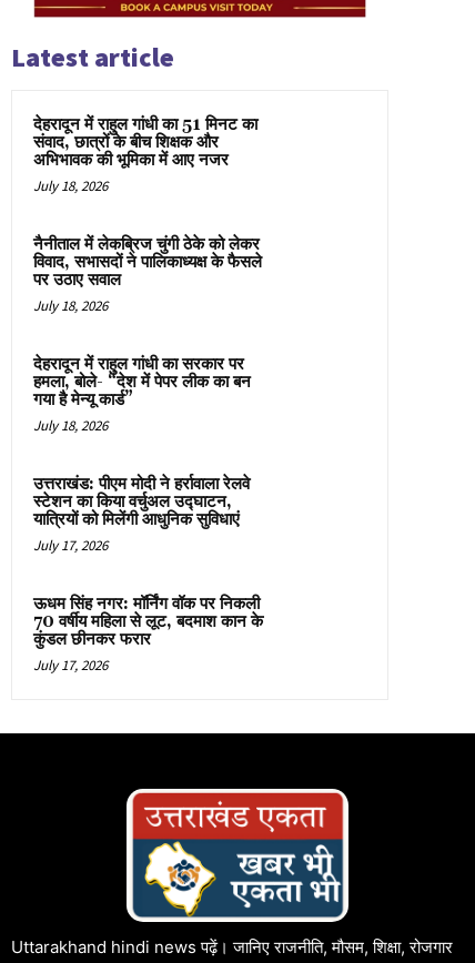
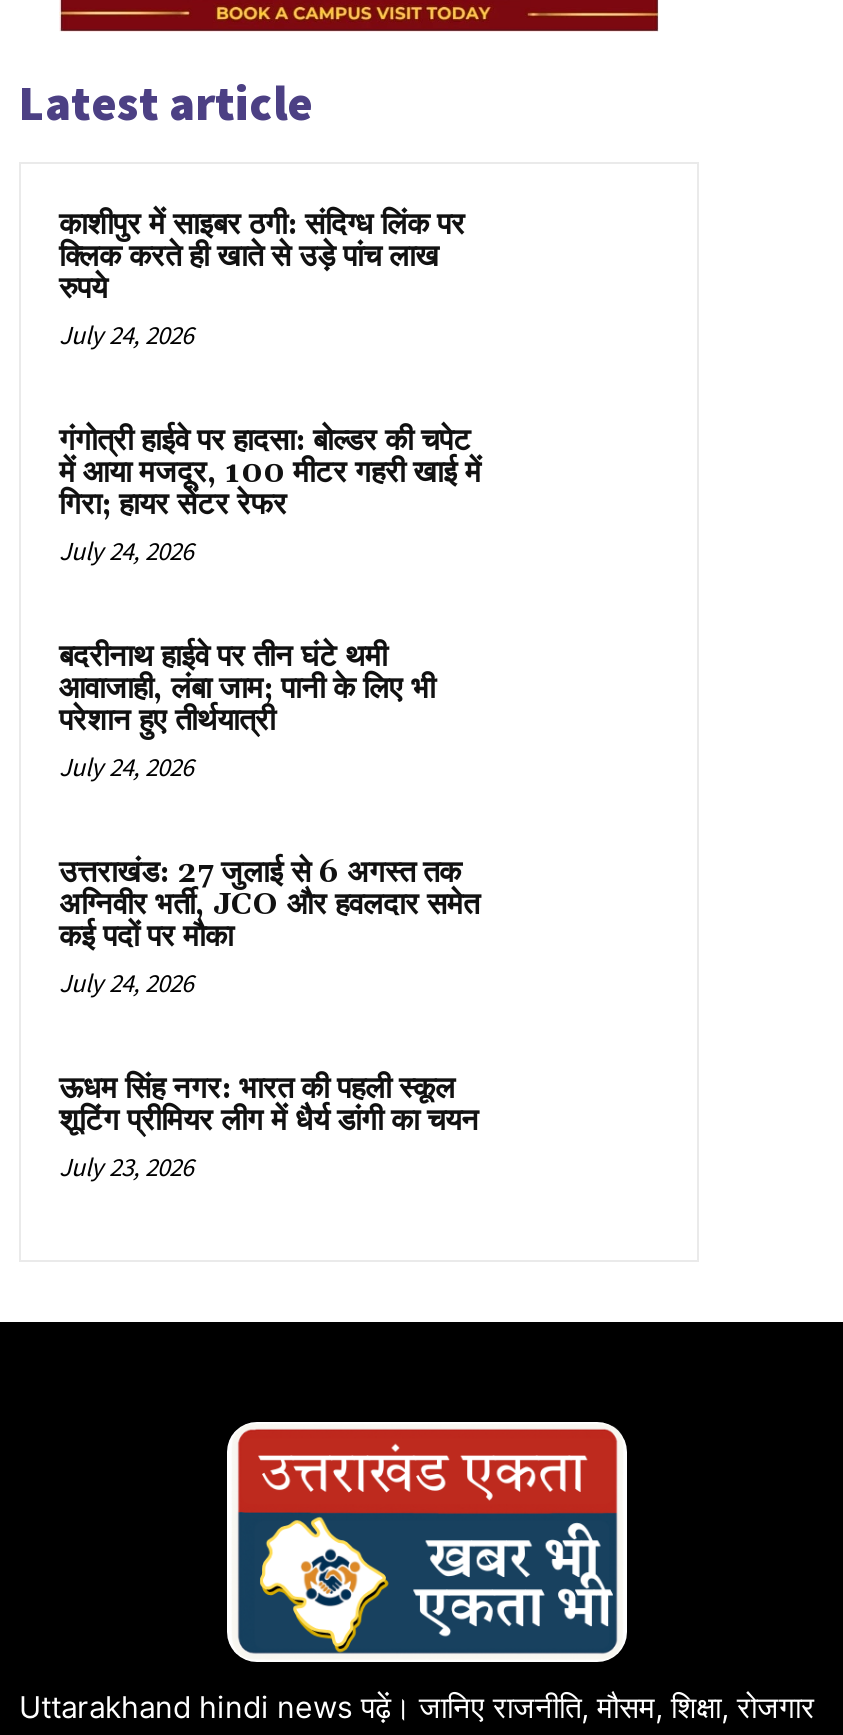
- देहरादून में राहुल गांधी का 51 मिनट का
- संवाद, छात्रों के बीच शिक्षक और
- अभिभावक की भूमिका में आए नजर
- July 18, 2026
+ काशीपुर में साइबर ठगी: संदिग्ध लिंक पर
+ क्लिक करते ही खाते से उड़े पांच लाख
+ रुपये
+ July 24, 2026

- नैनीताल में लेकब्रिज चुंगी ठेके को लेकर
- विवाद, सभासदों ने पालिकाध्यक्ष के फैसले
- पर उठाए सवाल
- July 18, 2026
+ गंगोत्री हाईवे पर हादसा: बोल्डर की चपेट
+ में आया मजदूर, 100 मीटर गहरी खाई में
+ गिरा; हायर सेंटर रेफर
+ July 24, 2026

- देहरादून में राहुल गांधी का सरकार पर
- हमला, बोले- “देश में पेपर लीक का बन
- गया है मेन्यू कार्ड”
- July 18, 2026
+ बदरीनाथ हाईवे पर तीन घंटे थमी
+ आवाजाही, लंबा जाम; पानी के लिए भी
+ परेशान हुए तीर्थयात्री
+ July 24, 2026

- उत्तराखंड: पीएम मोदी ने हर्रावाला रेलवे
- स्टेशन का किया वर्चुअल उद्घाटन,
- यात्रियों को मिलेंगी आधुनिक सुविधाएं
- July 17, 2026
+ उत्तराखंड: 27 जुलाई से 6 अगस्त तक
+ अग्निवीर भर्ती, JCO और हवलदार समेत
+ कई पदों पर मौका
+ July 24, 2026

- ऊधम सिंह नगर: मॉर्निंग वॉक पर निकली
- 70 वर्षीय महिला से लूट, बदमाश कान के
- कुंडल छीनकर फरार
- July 17, 2026
+ ऊधम सिंह नगर: भारत की पहली स्कूल
+ शूटिंग प्रीमियर लीग में धैर्य डांगी का चयन
+ July 23, 2026
